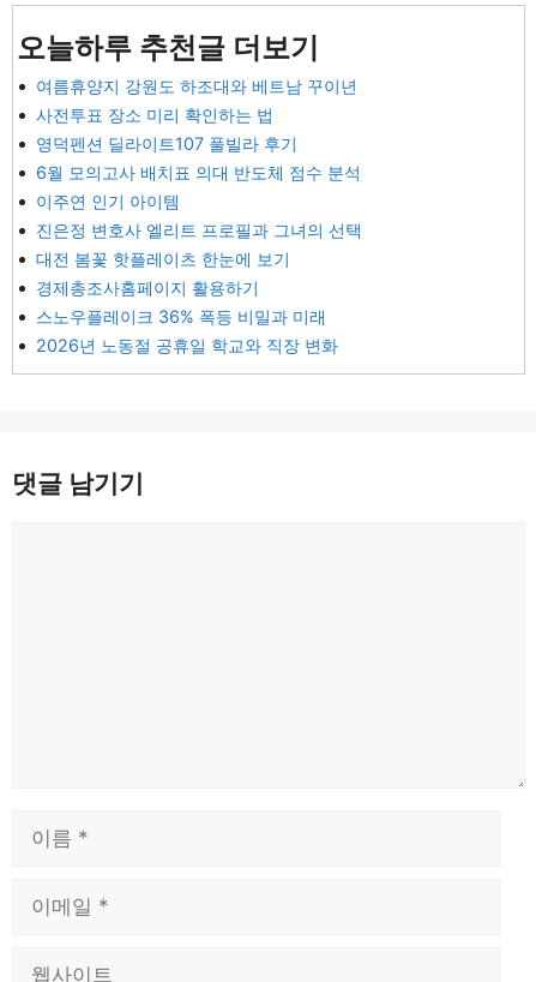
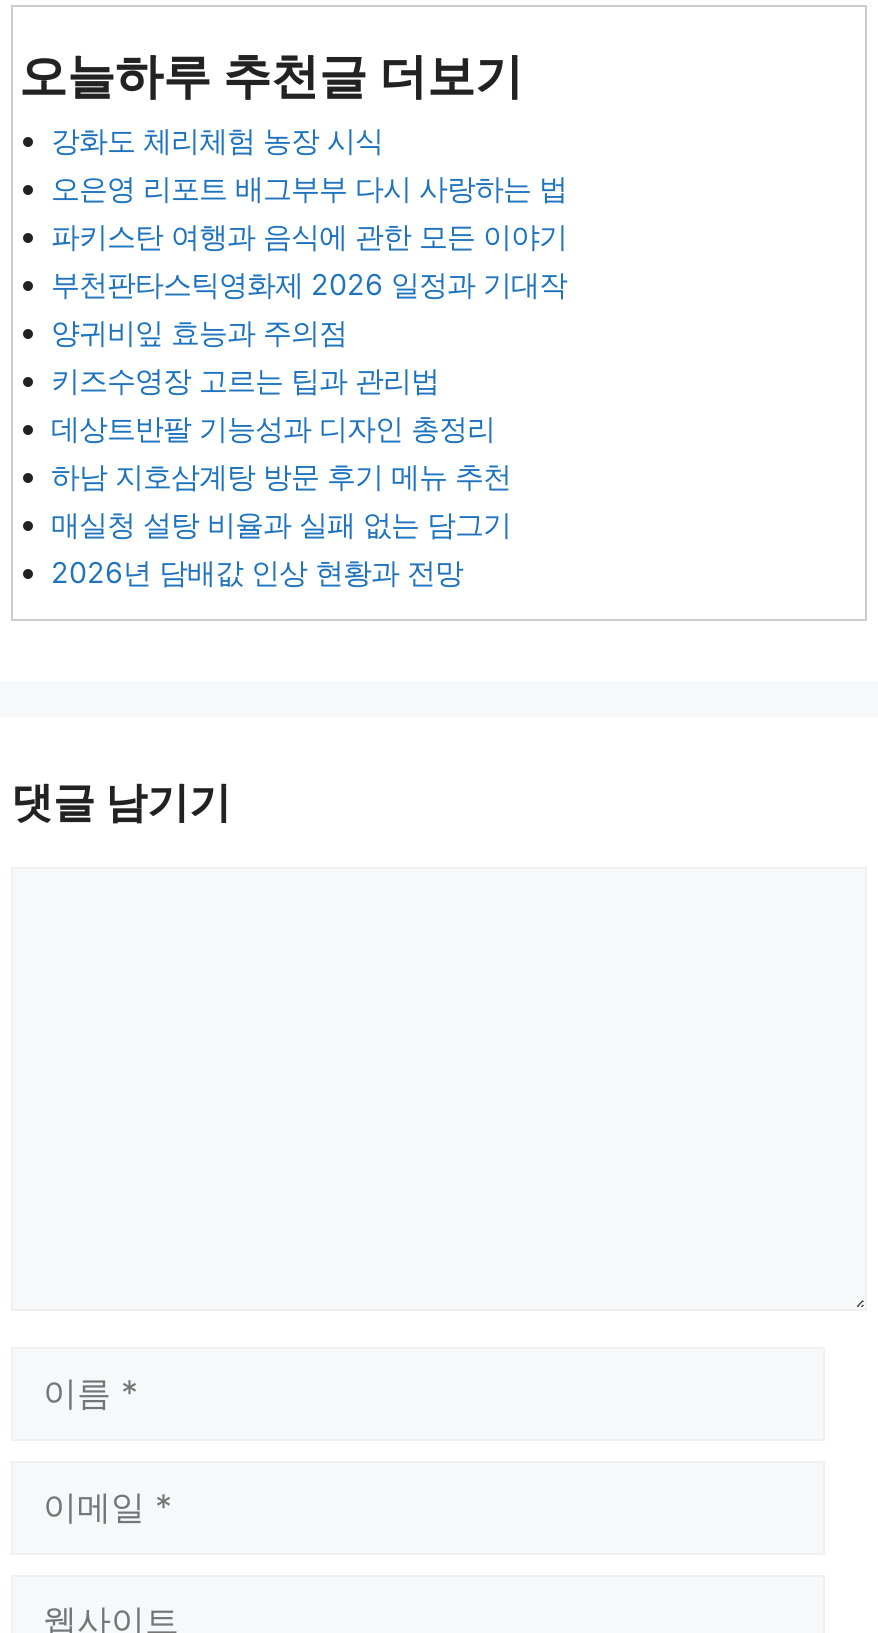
- 여름휴양지 강원도 하조대와 베트남 꾸이년
- 사전투표 장소 미리 확인하는 법
- 영덕펜션 딜라이트107 풀빌라 후기
- 6월 모의고사 배치표 의대 반도체 점수 분석
- 이주연 인기 아이템
- 진은정 변호사 엘리트 프로필과 그녀의 선택
- 대전 봄꽃 핫플레이츠 한눈에 보기
- 경제총조사홈페이지 활용하기
- 스노우플레이크 36% 폭등 비밀과 미래
- 2026년 노동절 공휴일 학교와 직장 변화
+ 강화도 체리체험 농장 시식
+ 오은영 리포트 배그부부 다시 사랑하는 법
+ 파키스탄 여행과 음식에 관한 모든 이야기
+ 부천판타스틱영화제 2026 일정과 기대작
+ 양귀비잎 효능과 주의점
+ 키즈수영장 고르는 팁과 관리법
+ 데상트반팔 기능성과 디자인 총정리
+ 하남 지호삼계탕 방문 후기 메뉴 추천
+ 매실청 설탕 비율과 실패 없는 담그기
+ 2026년 담배값 인상 현황과 전망
